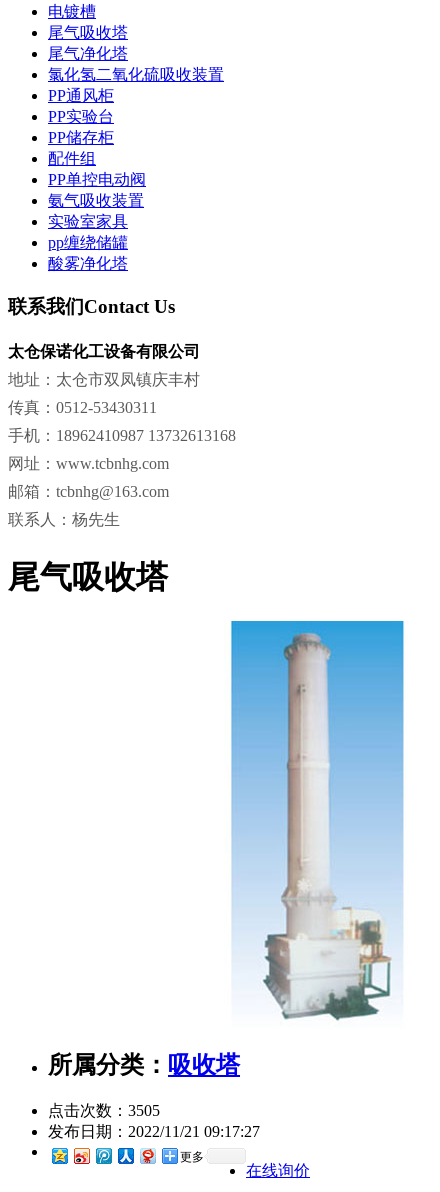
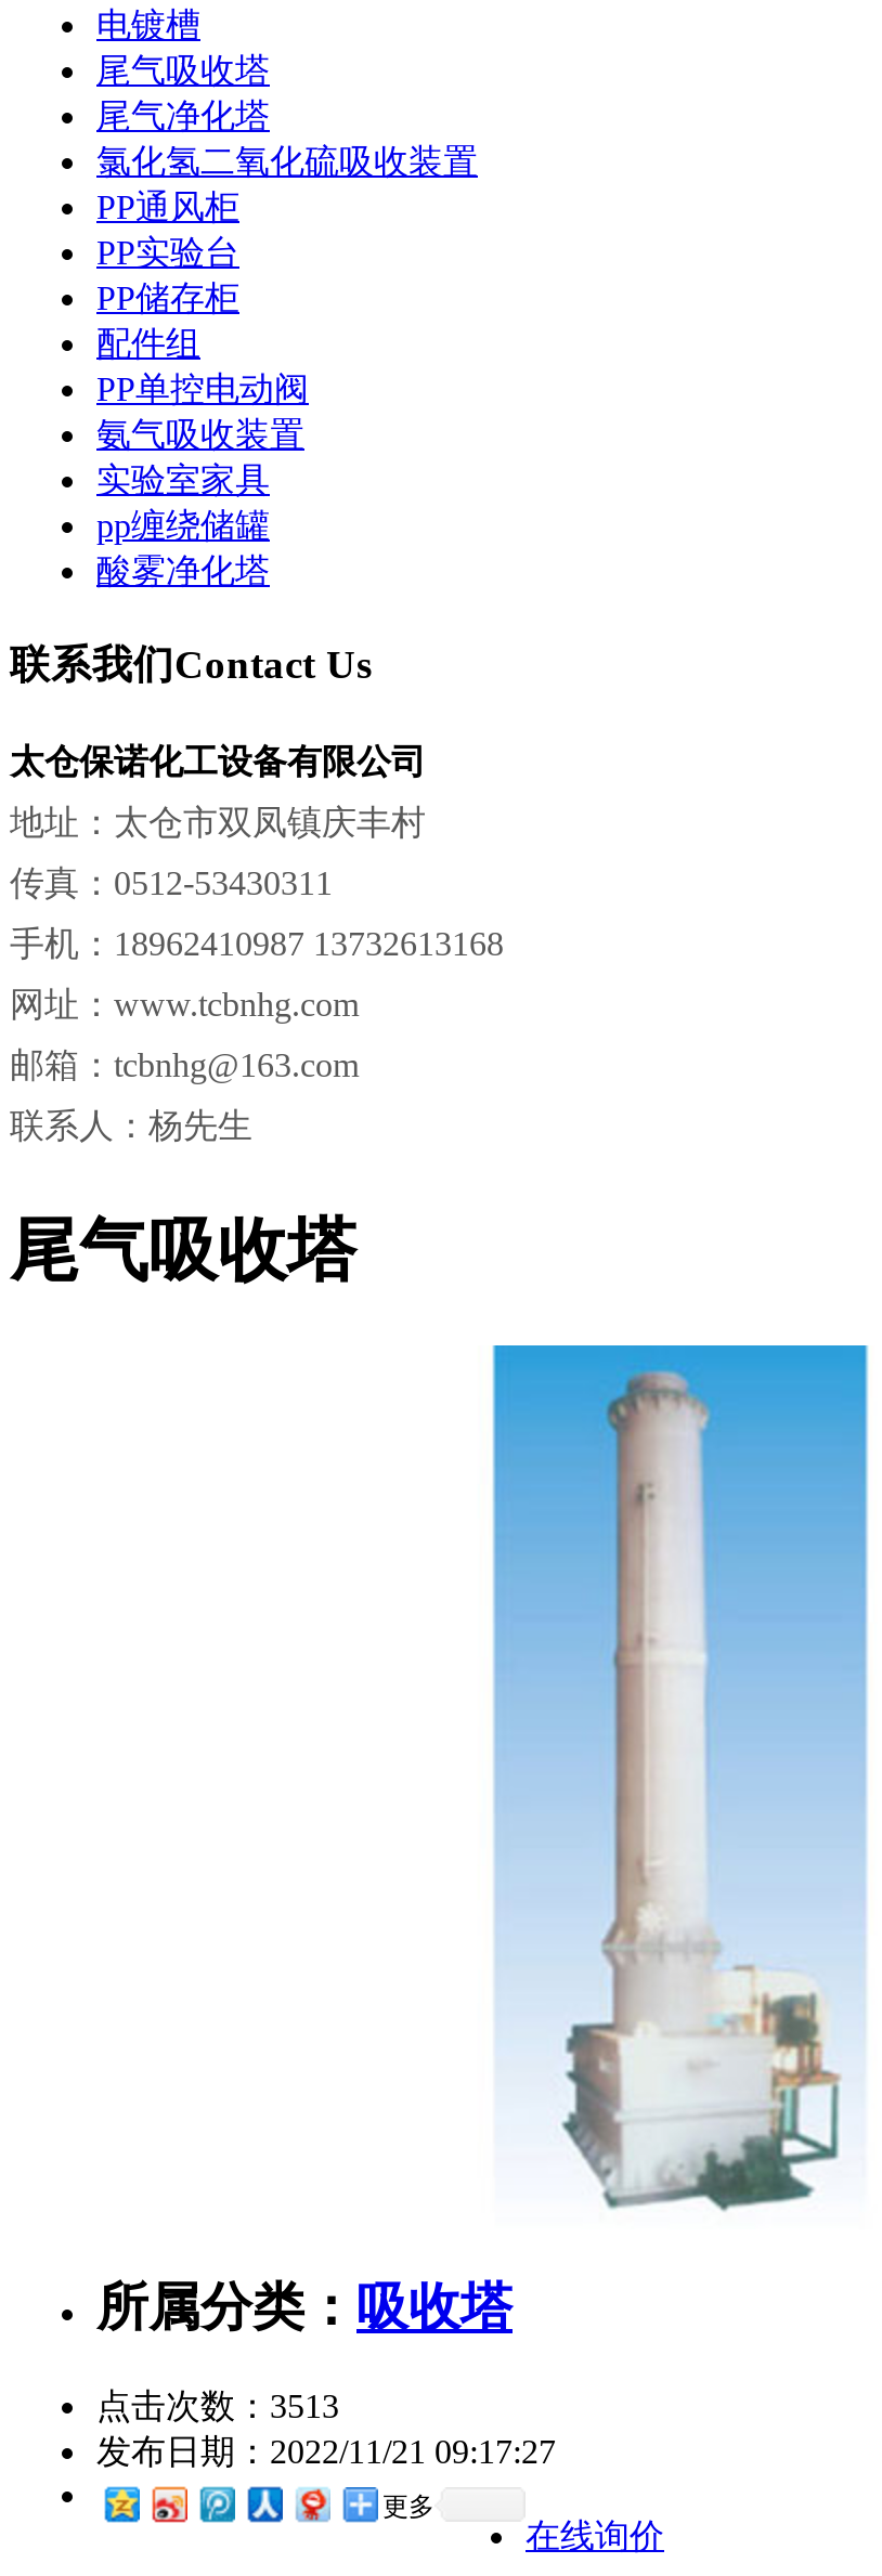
- 点击次数：3505
+ 点击次数：3513
